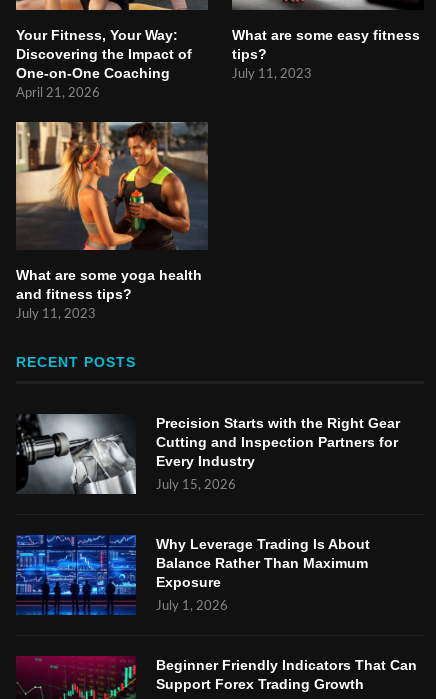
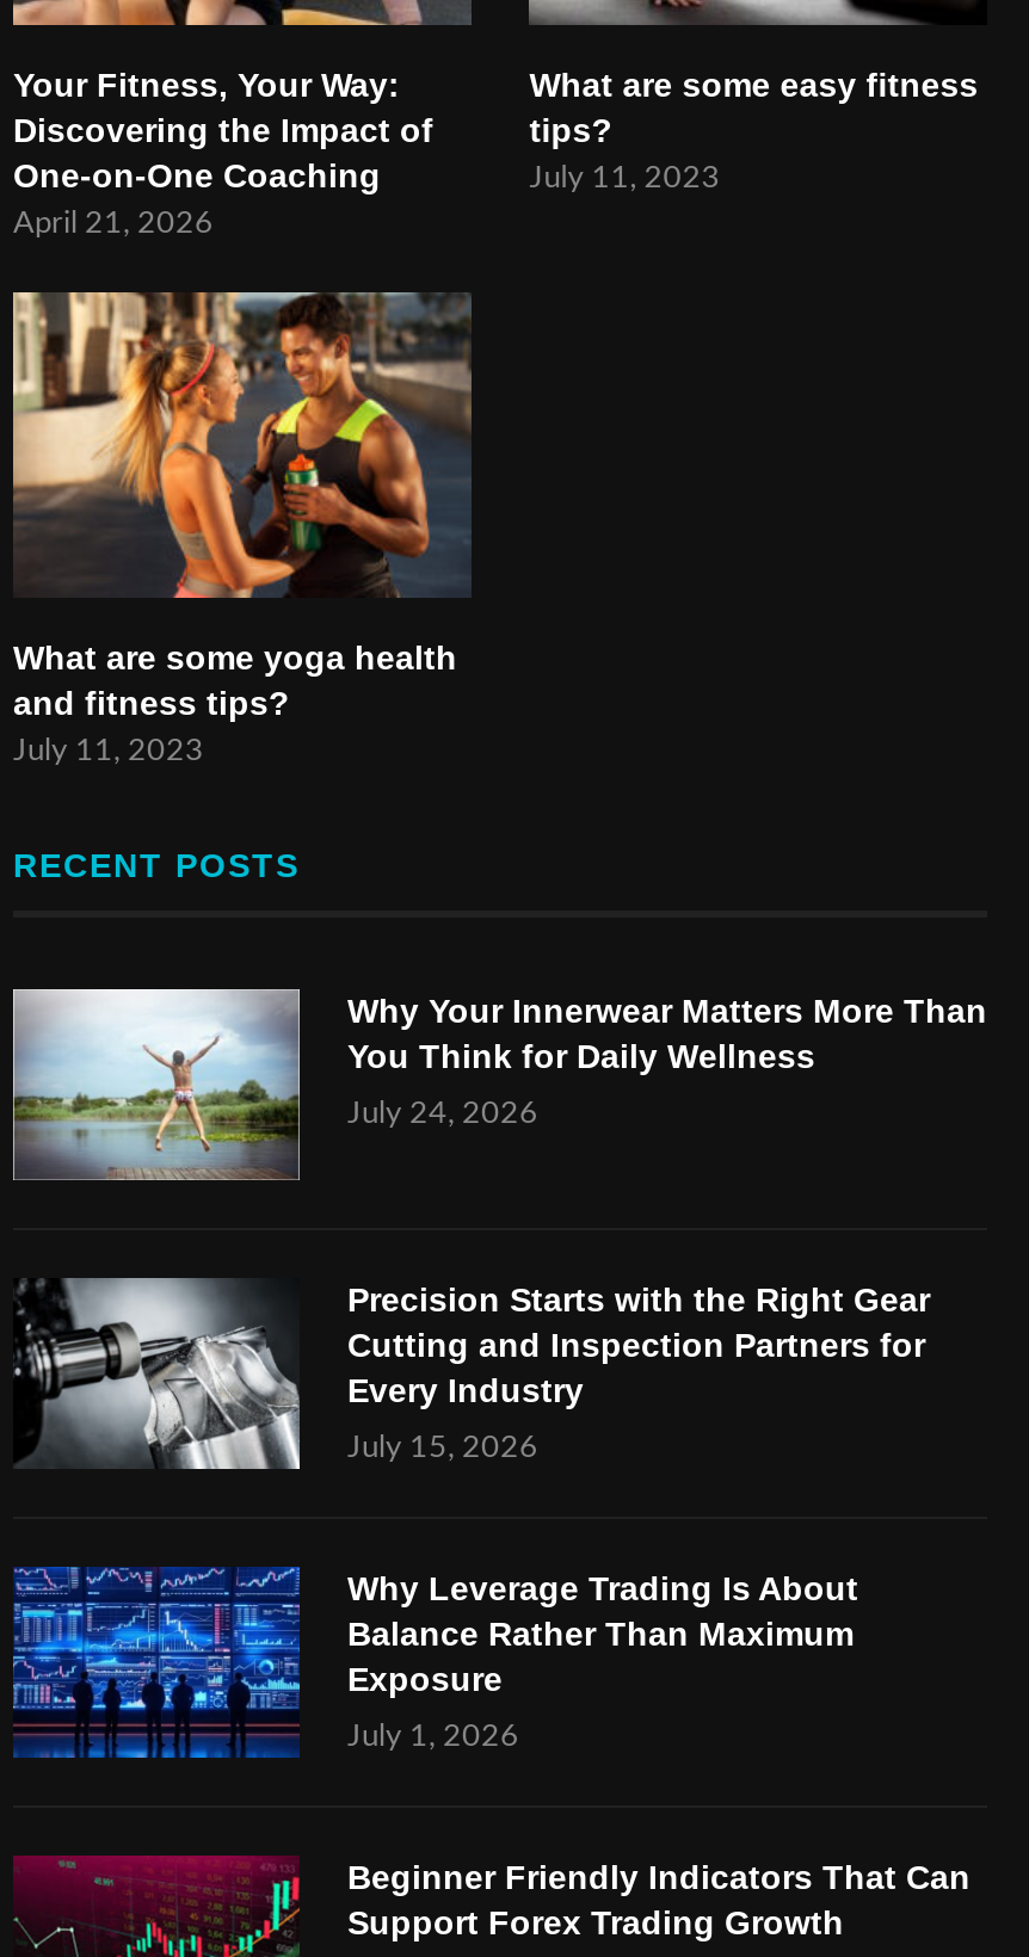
+ [image]
+ Why Your Innerwear Matters More Than
+ You Think for Daily Wellness
+ July 24, 2026
